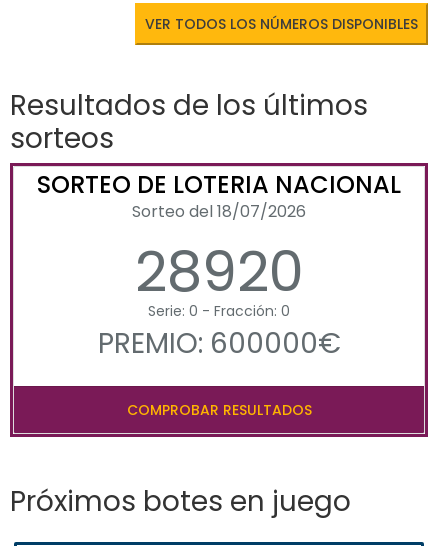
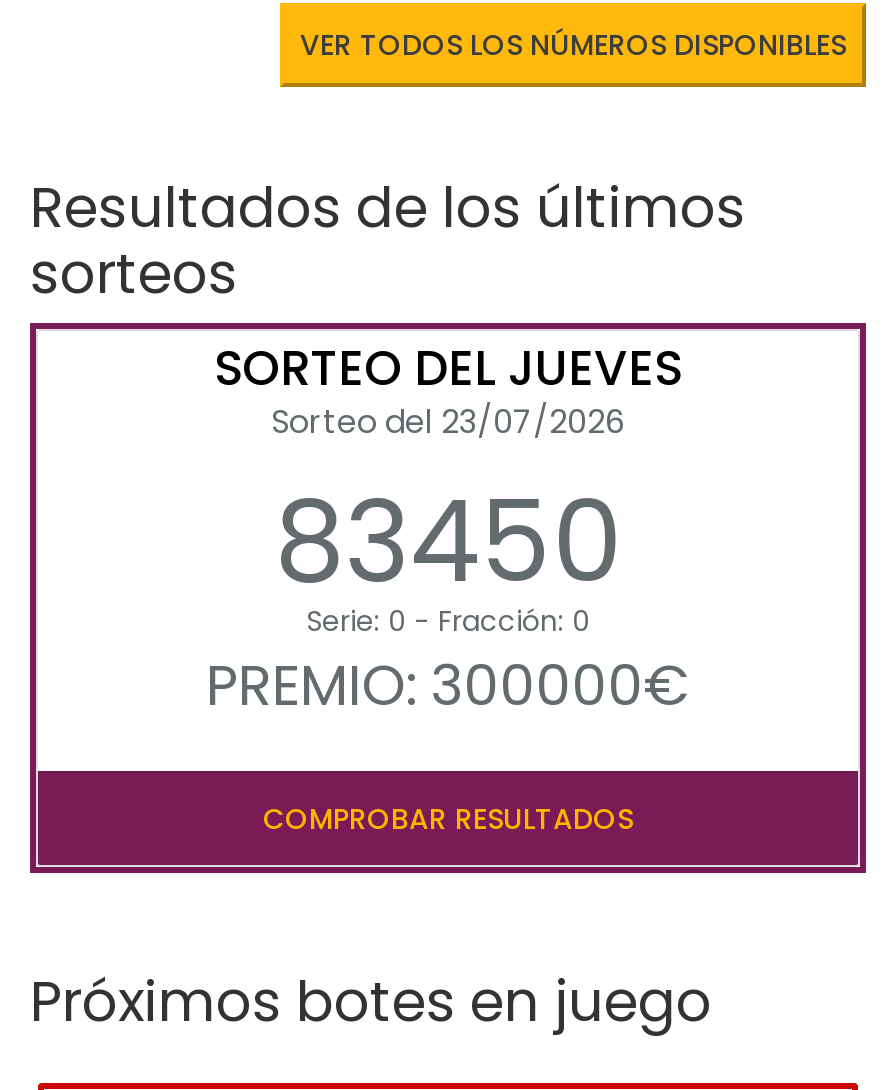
- SORTEO DE LOTERIA NACIONAL
- Sorteo del 18/07/2026
- 28920
+ SORTEO DEL JUEVES
+ Sorteo del 23/07/2026
+ 83450

- PREMIO: 600000€
+ PREMIO: 300000€
